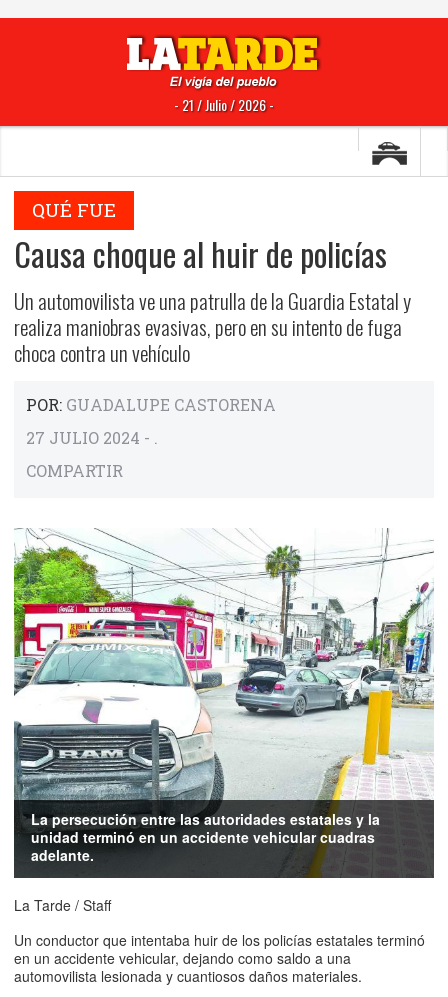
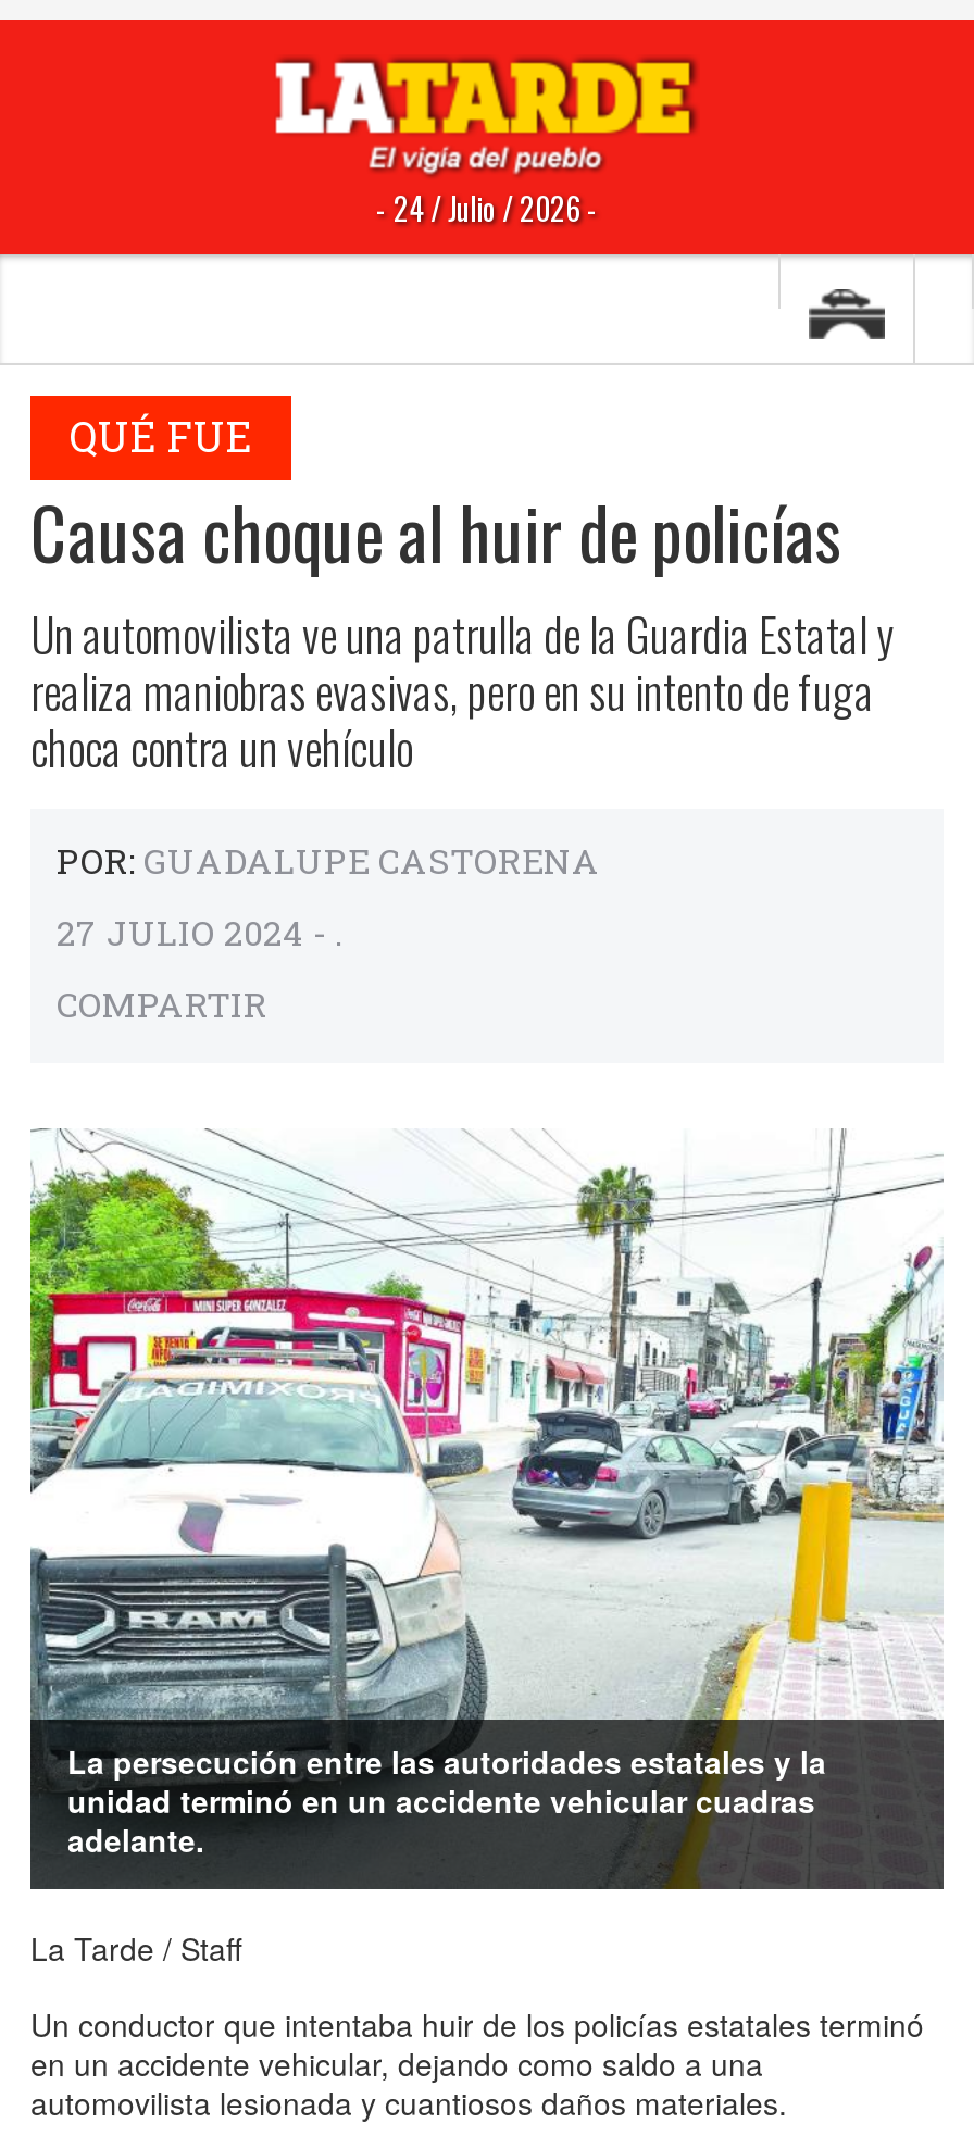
- - 21 / Julio / 2026 -
+ - 24 / Julio / 2026 -
